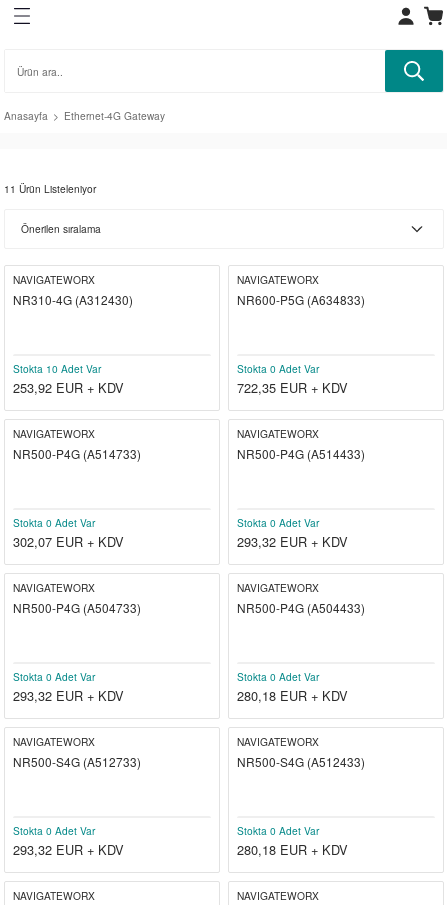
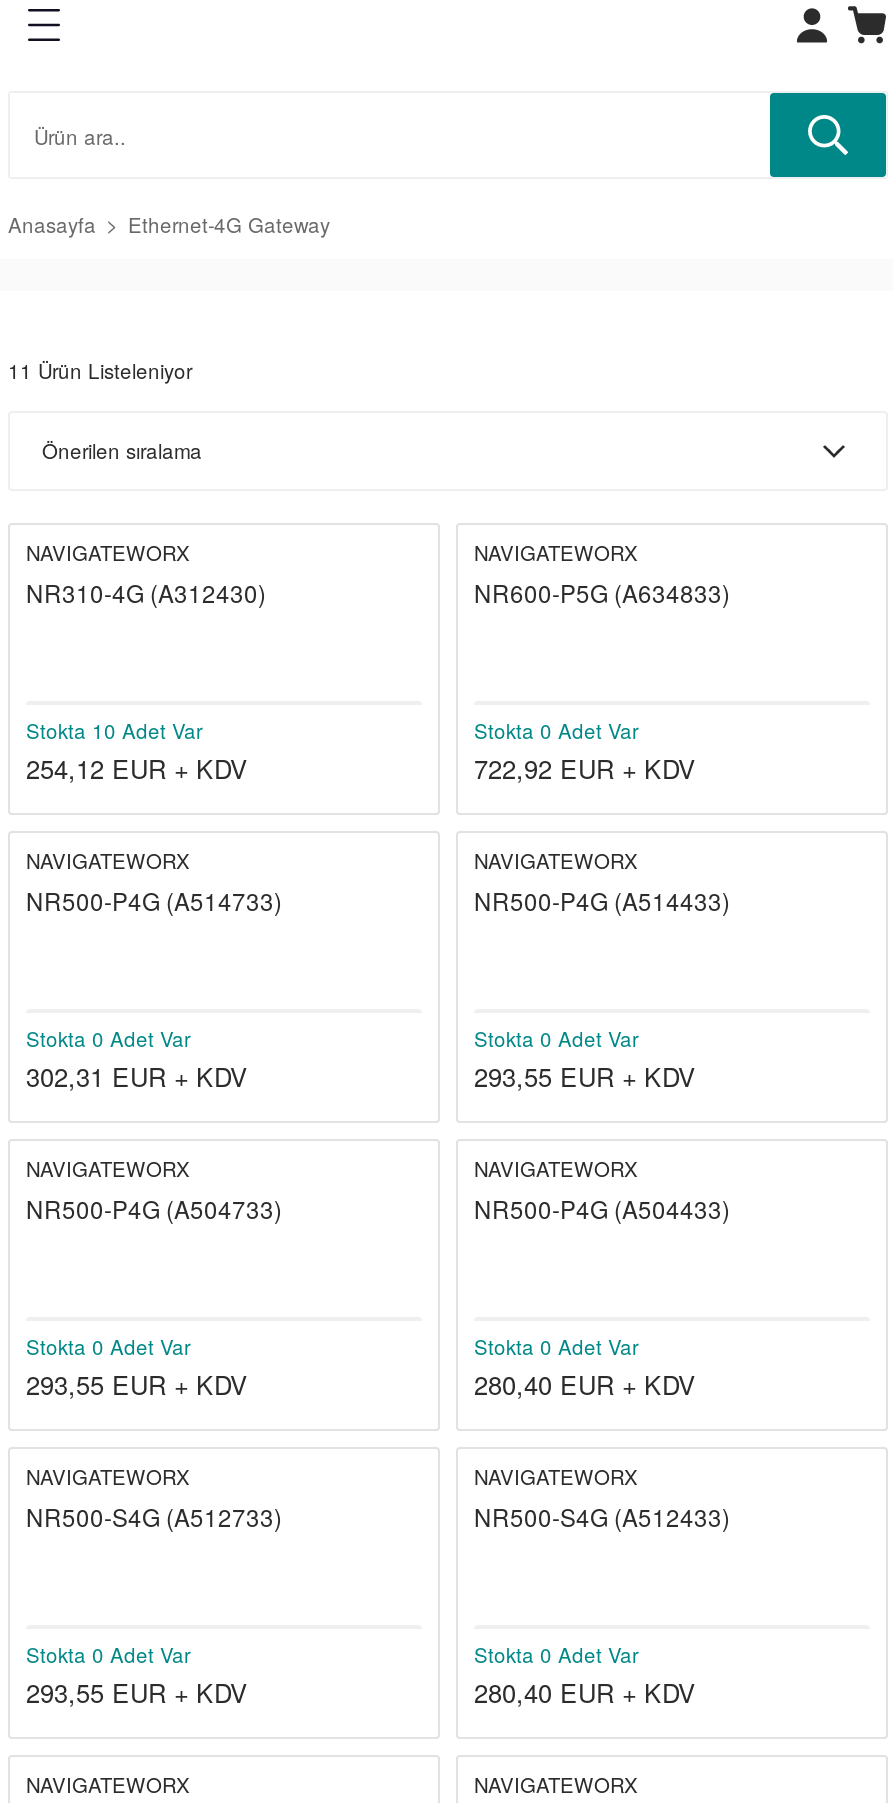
- 253,92 EUR + KDV
+ 254,12 EUR + KDV

- 722,35 EUR + KDV
+ 722,92 EUR + KDV

- 302,07 EUR + KDV
+ 302,31 EUR + KDV

- 293,32 EUR + KDV
+ 293,55 EUR + KDV

- 293,32 EUR + KDV
+ 293,55 EUR + KDV

- 280,18 EUR + KDV
+ 280,40 EUR + KDV

- 293,32 EUR + KDV
+ 293,55 EUR + KDV

- 280,18 EUR + KDV
+ 280,40 EUR + KDV
